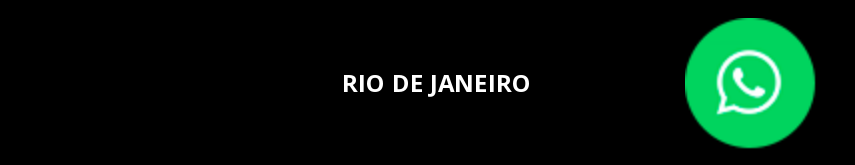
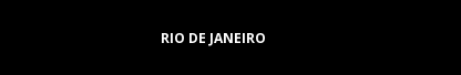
- [image]
